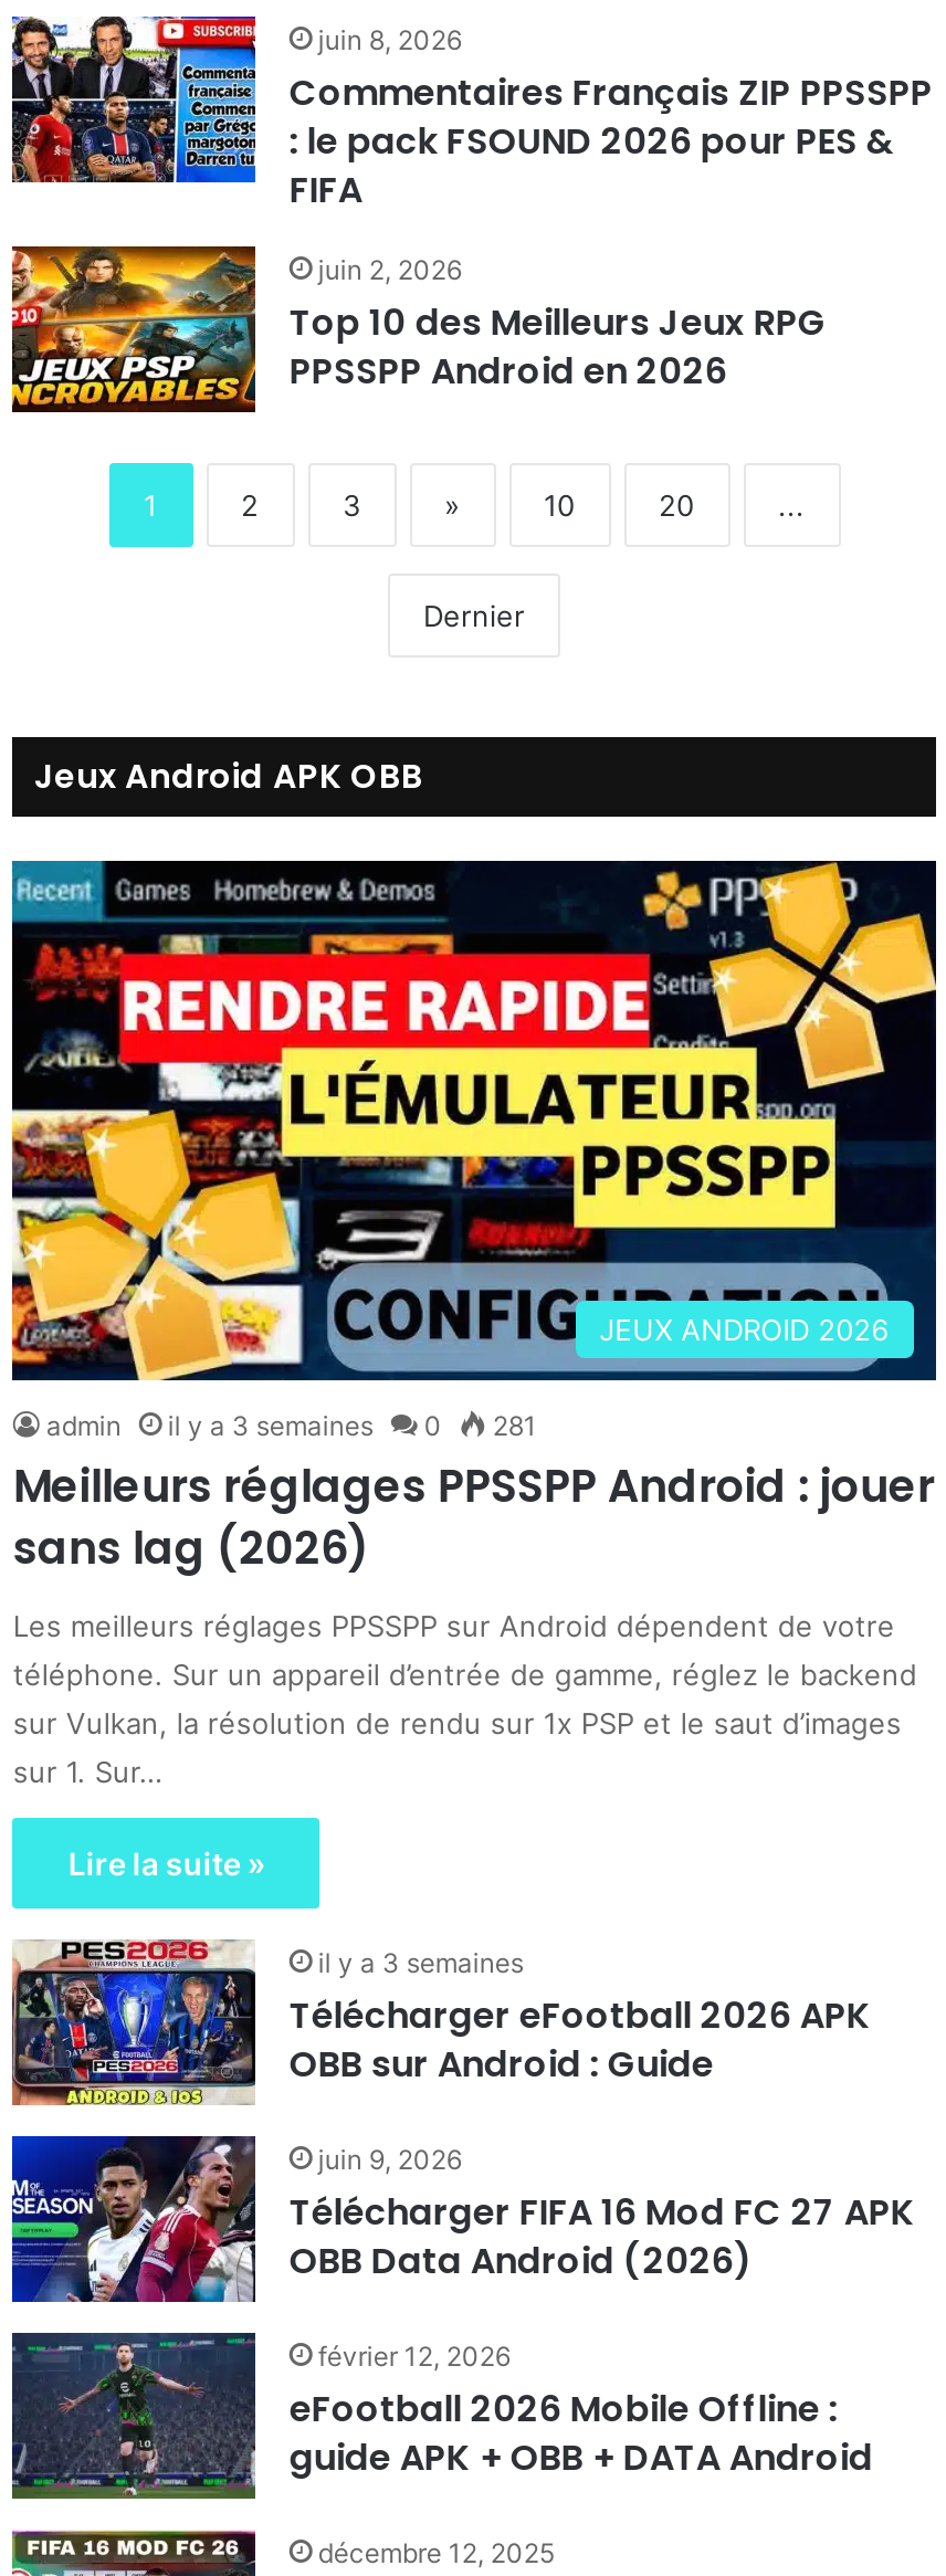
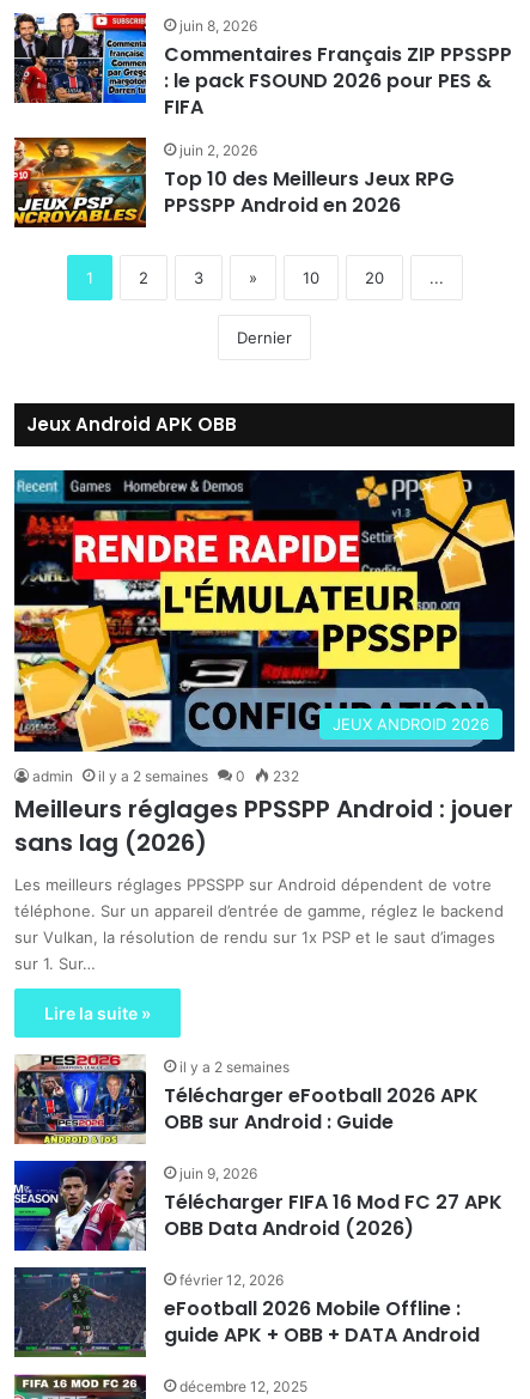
- il y a 3 semaines
+ il y a 2 semaines

- 281
+ 232

- il y a 3 semaines
+ il y a 2 semaines
